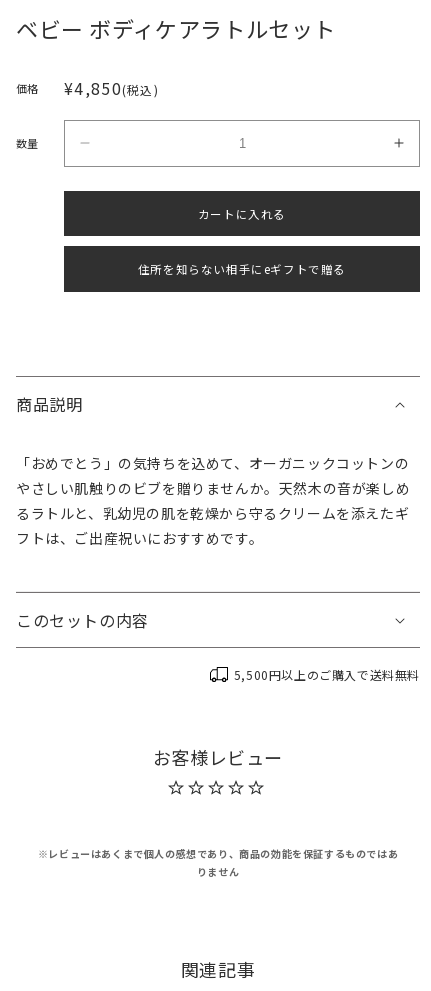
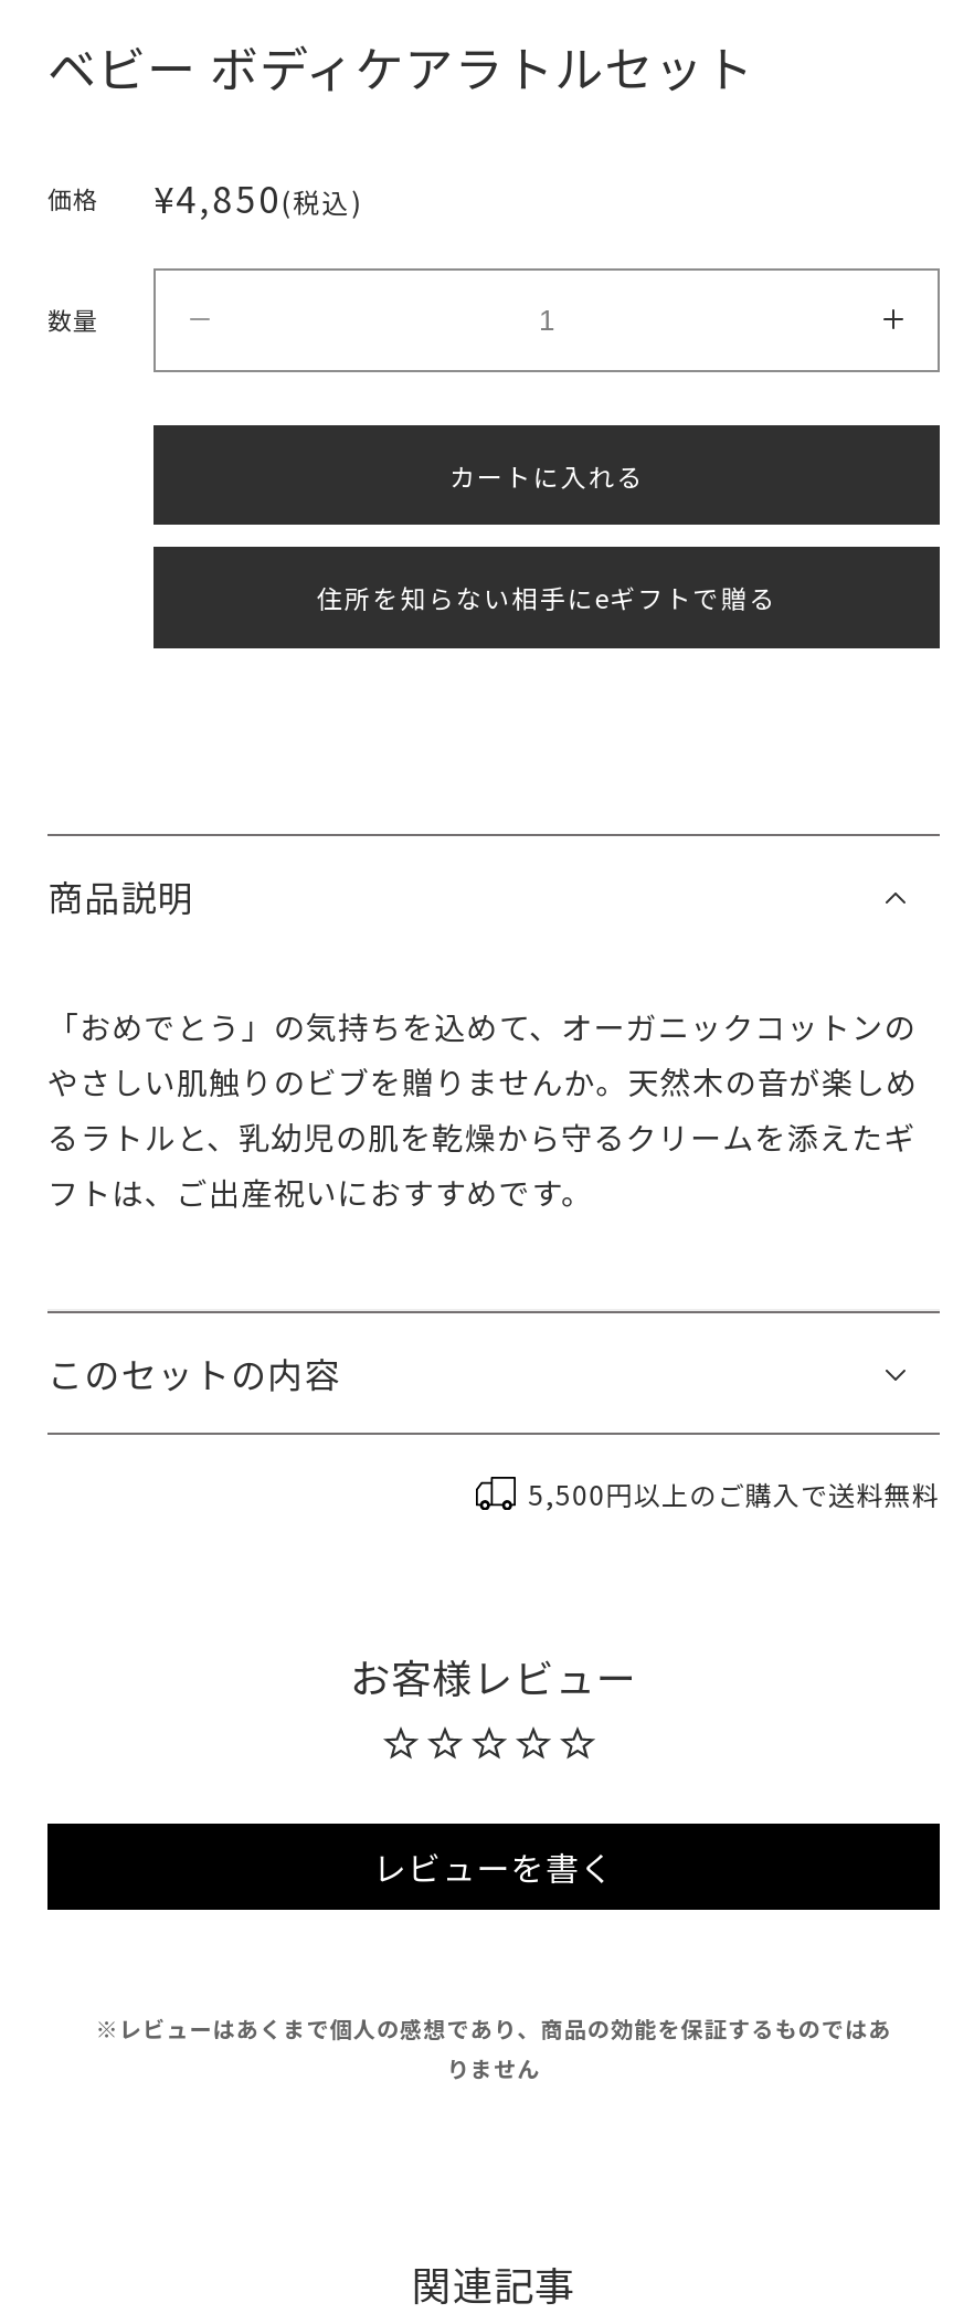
+ レビューを書く
